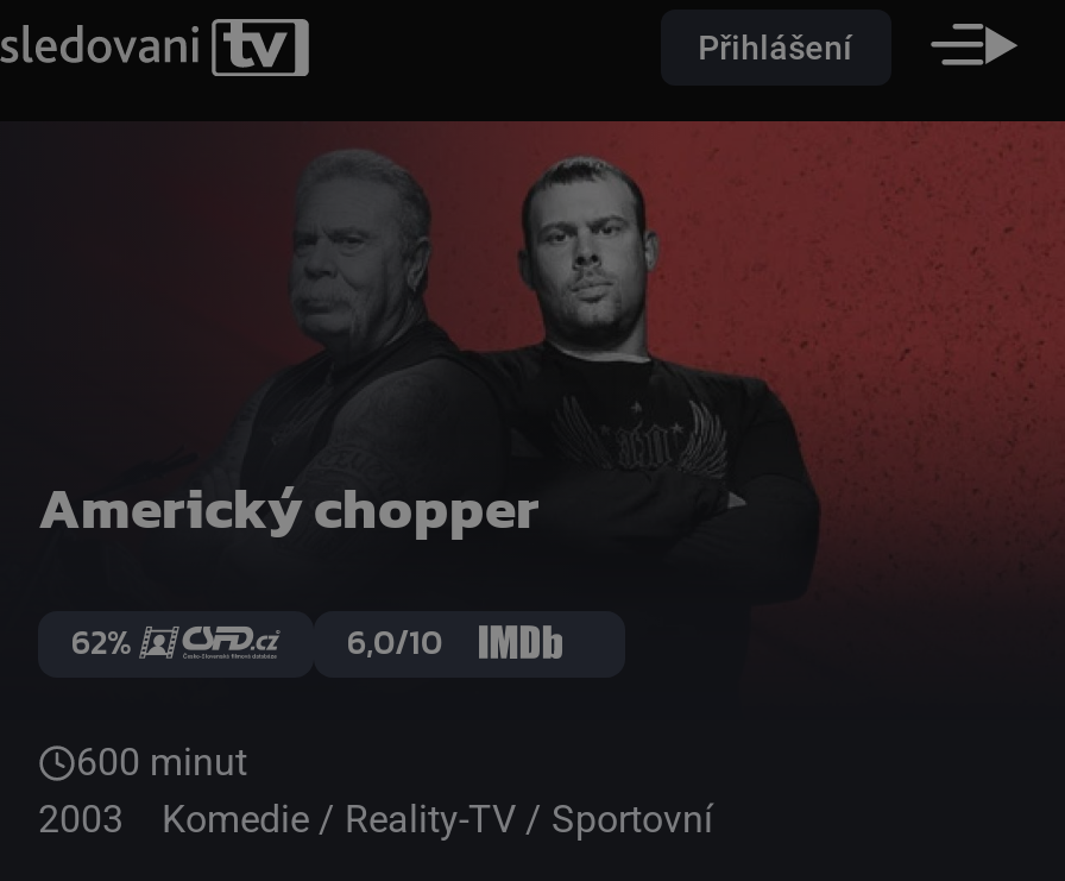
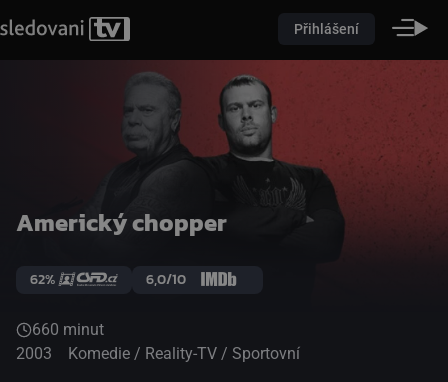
- 600 minut
+ 660 minut
